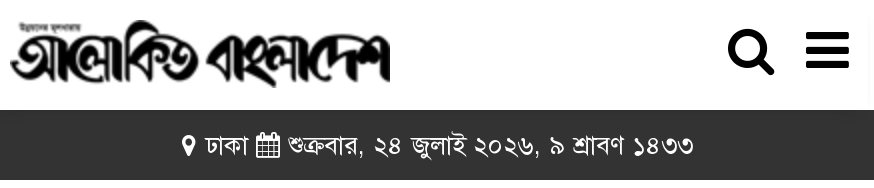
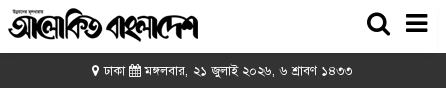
- শুক্রবার, ২৪ জুলাই ২০২৬, ৯ শ্রাবণ ১৪৩৩
+ মঙ্গলবার, ২১ জুলাই ২০২৬, ৬ শ্রাবণ ১৪৩৩
